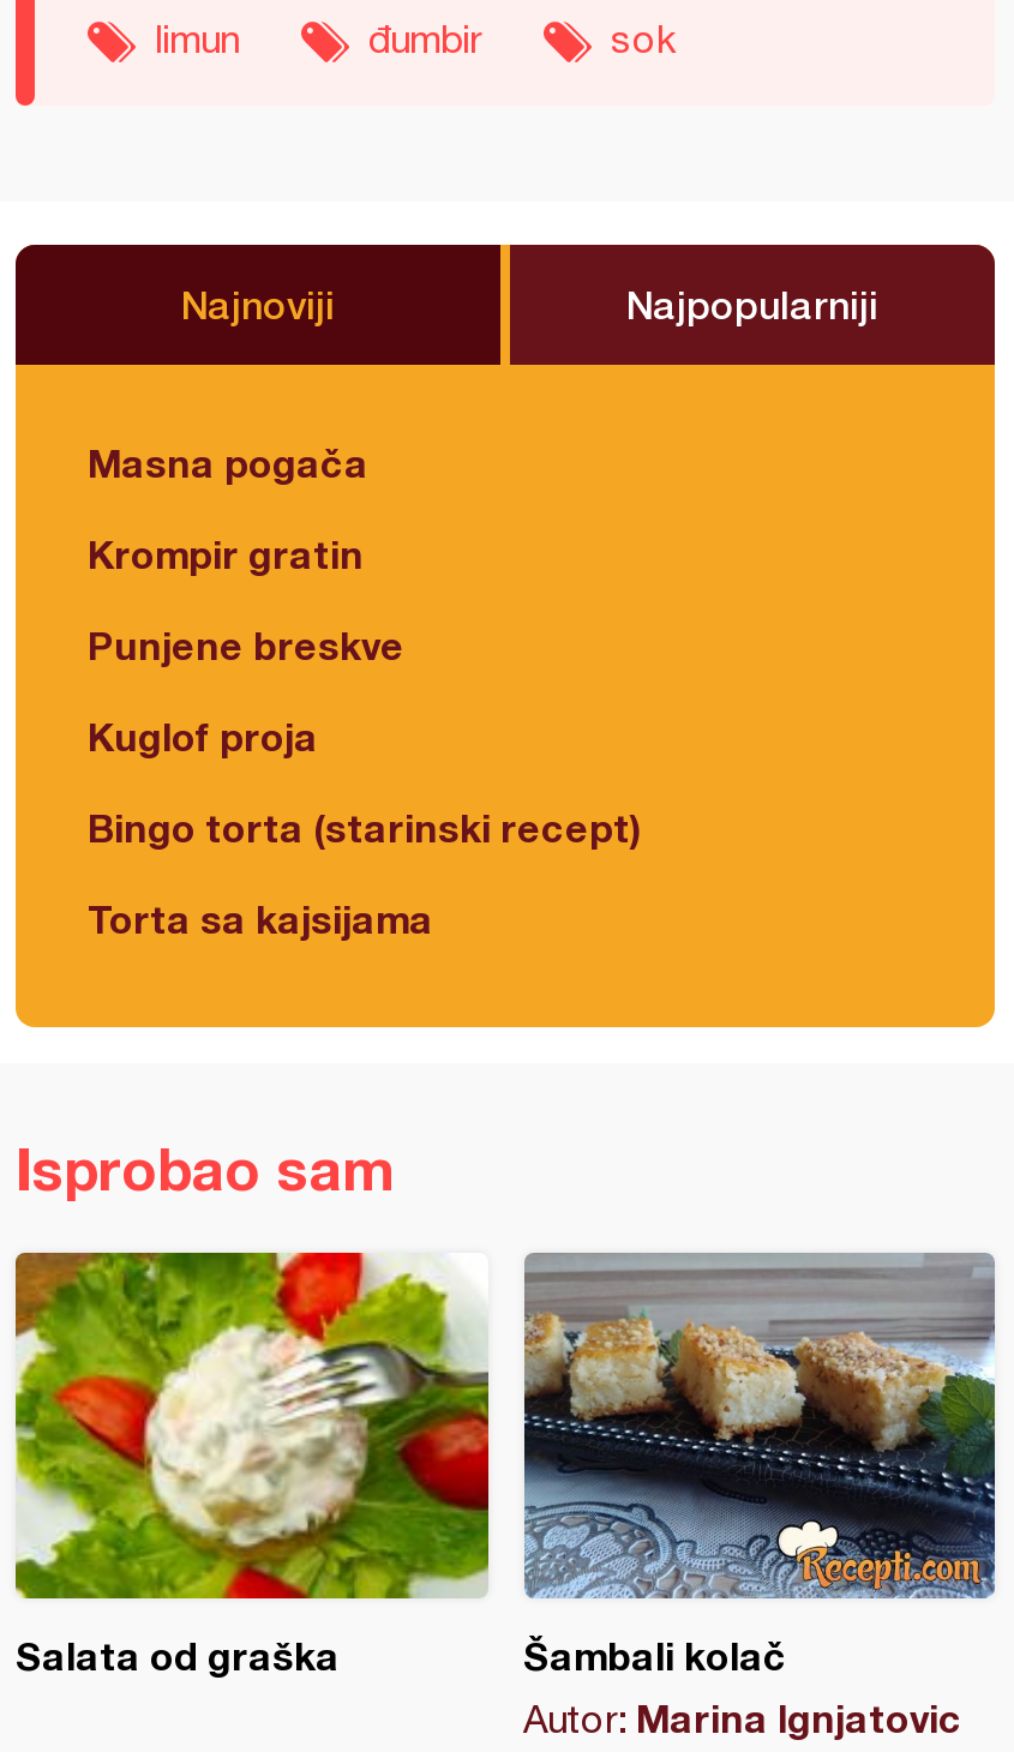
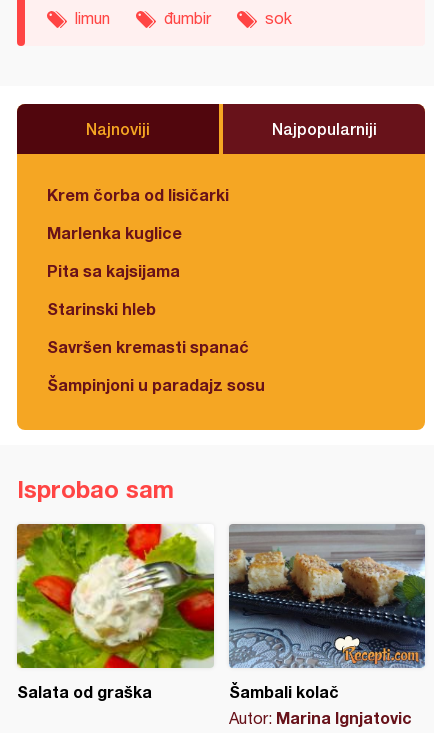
- Masna pogača
+ Krem čorba od lisičarki

- Krompir gratin
+ Marlenka kuglice

- Punjene breskve
+ Pita sa kajsijama

- Kuglof proja
+ Starinski hleb

- Bingo torta (starinski recept)
+ Savršen kremasti spanać

- Torta sa kajsijama
+ Šampinjoni u paradajz sosu
